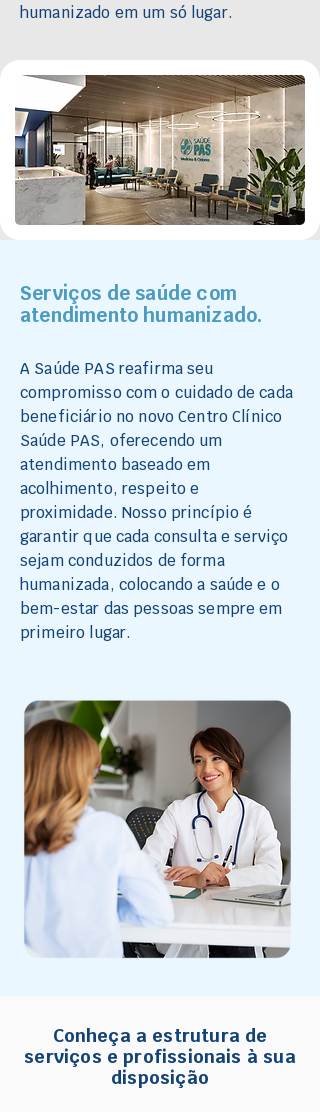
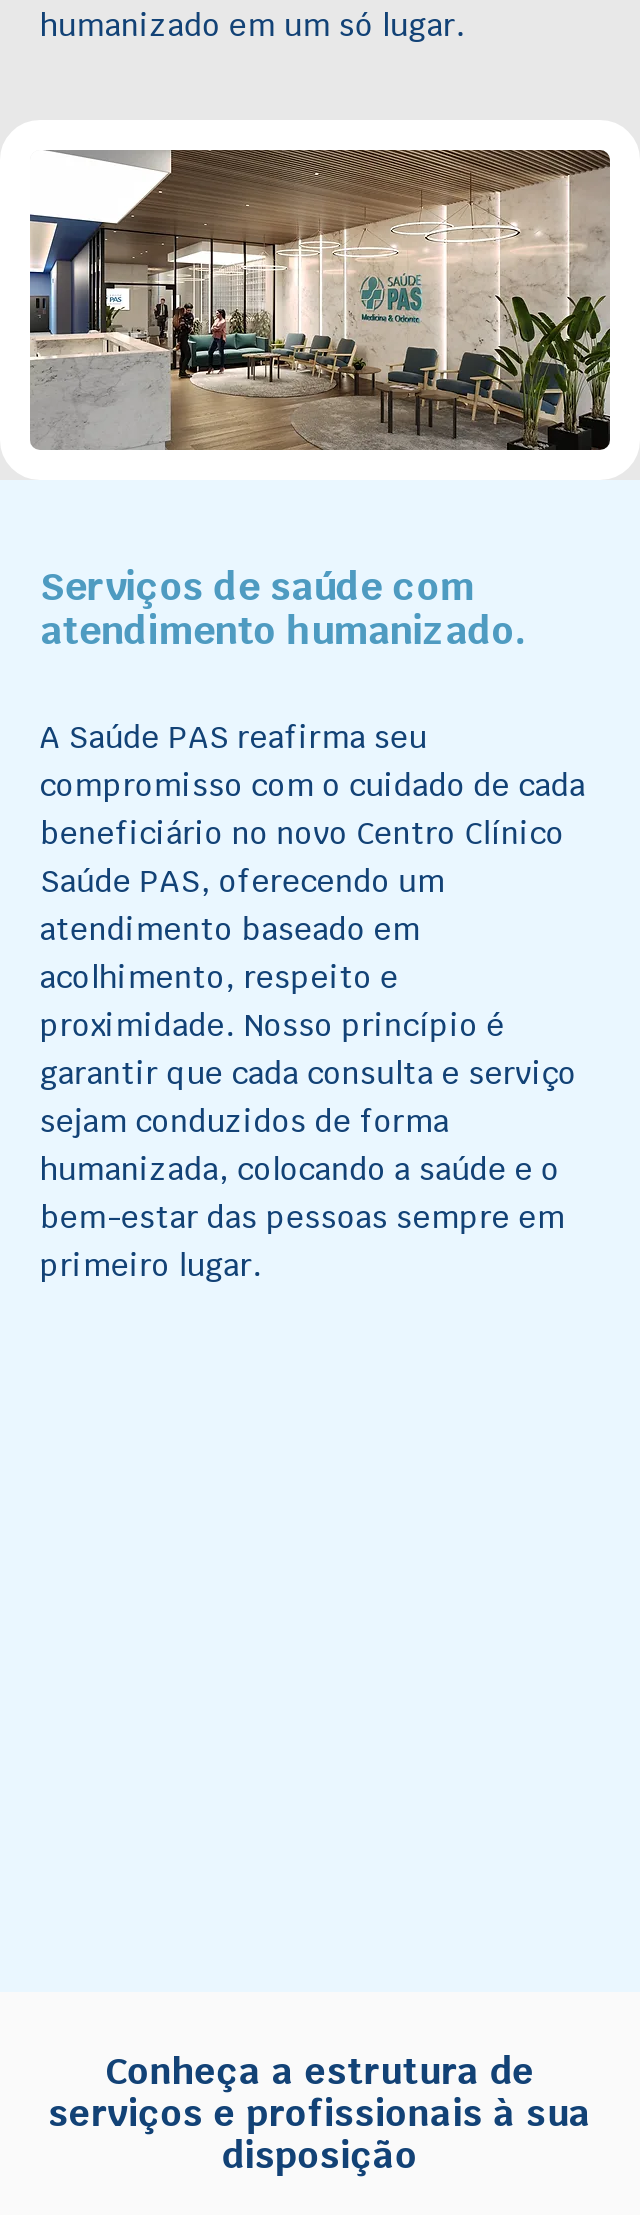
- [image]
